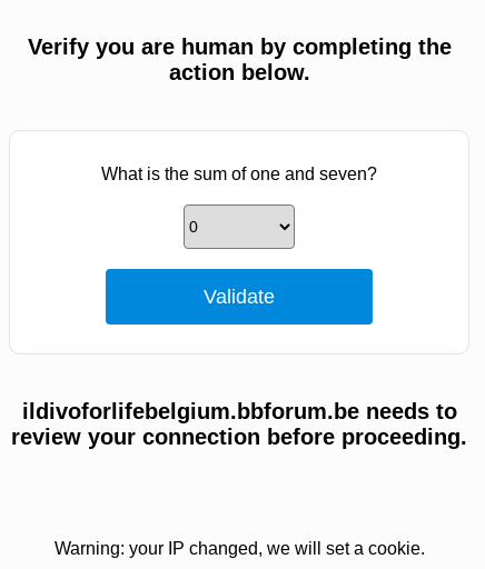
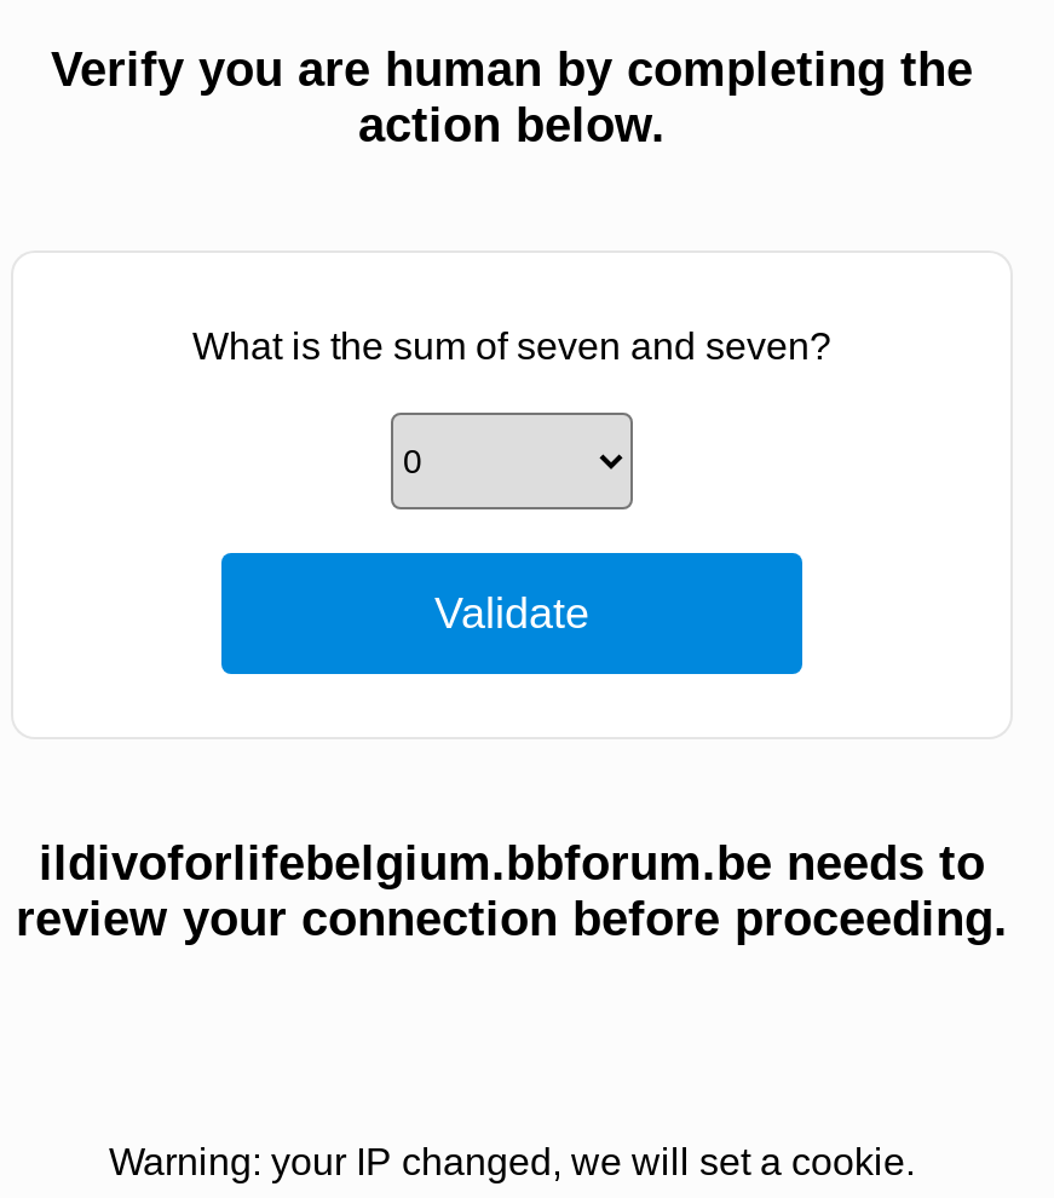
- What is the sum of one and seven?
+ What is the sum of seven and seven?
